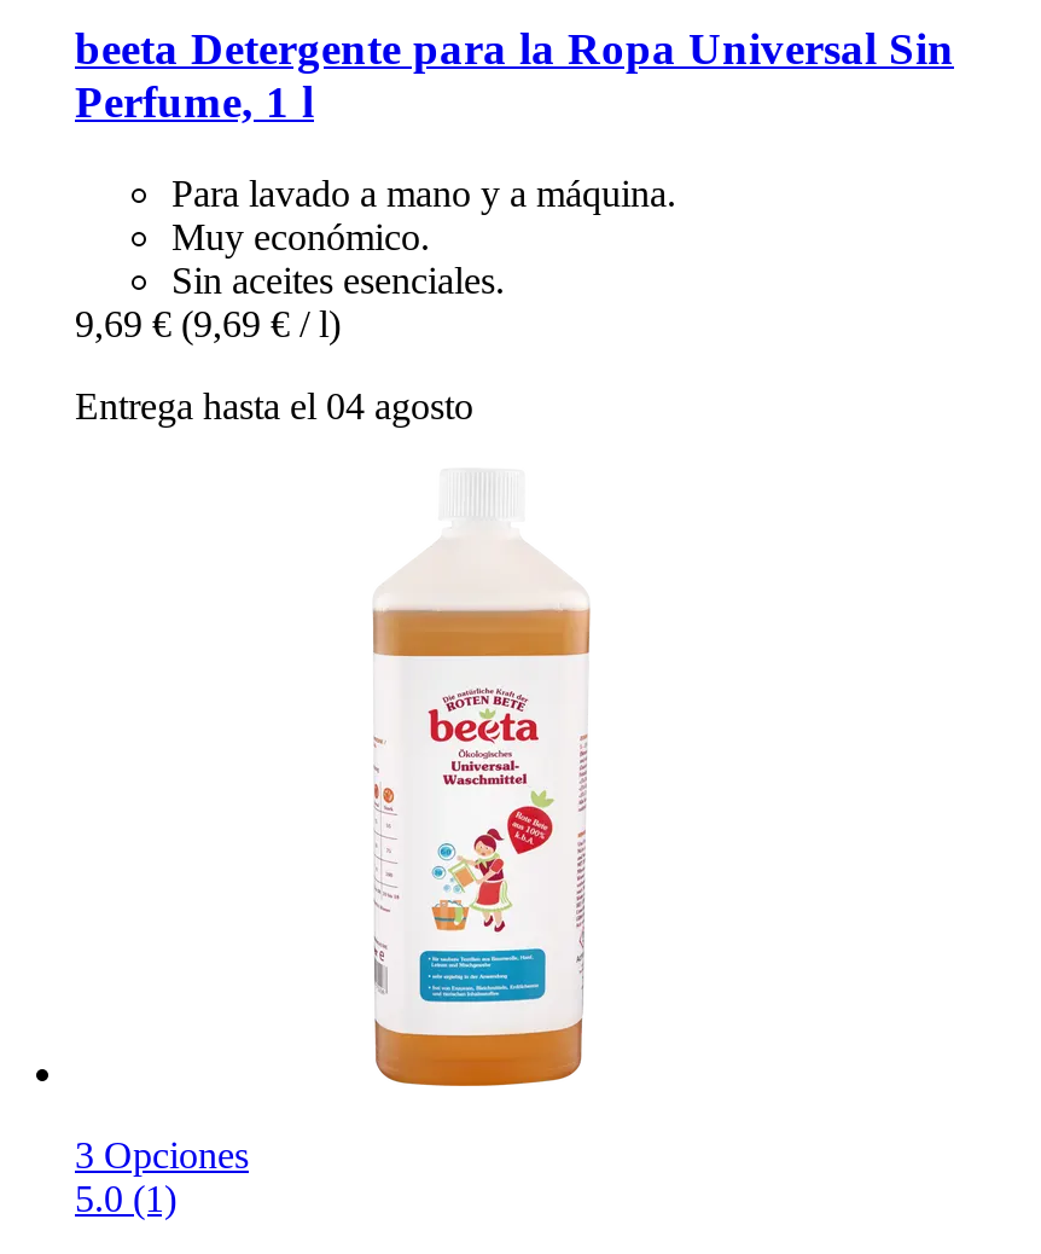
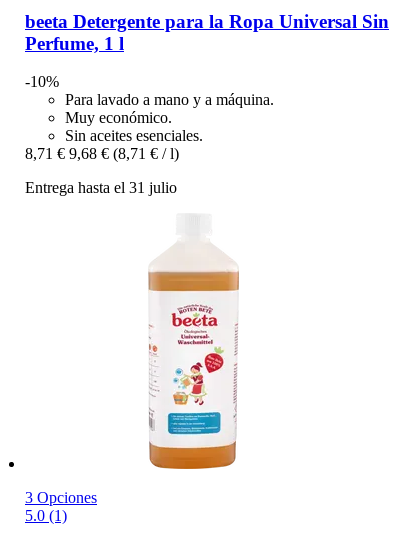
+ -10%

- 9,69 € (9,69 € / l)
+ 8,71 € 9,68 € (8,71 € / l)

- Entrega hasta el 04 agosto
+ Entrega hasta el 31 julio
